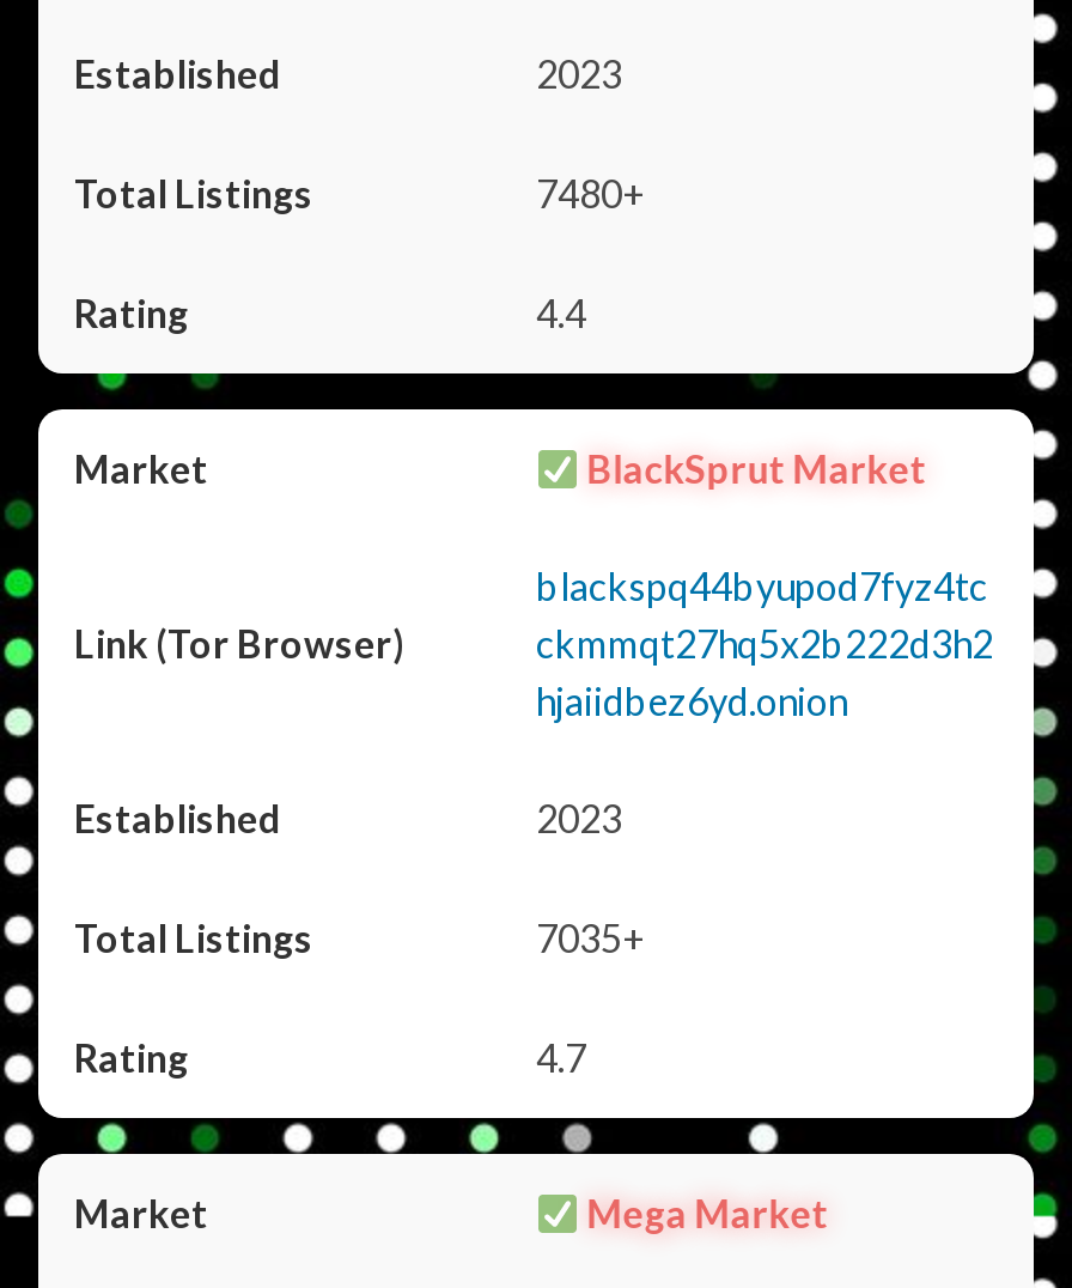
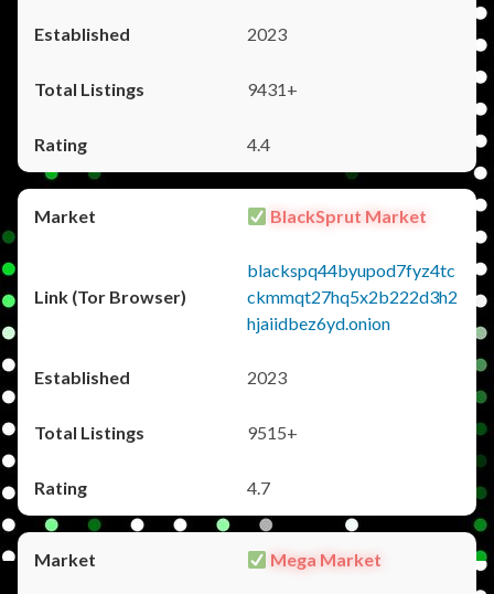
- 7480+
+ 9431+

- 7035+
+ 9515+
